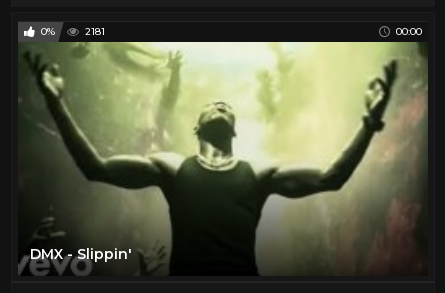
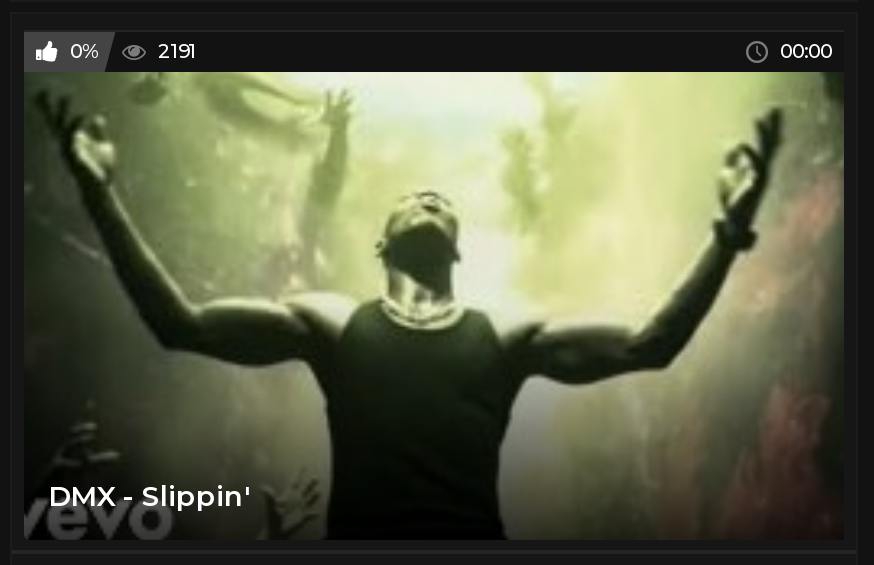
- 2181
+ 2191
